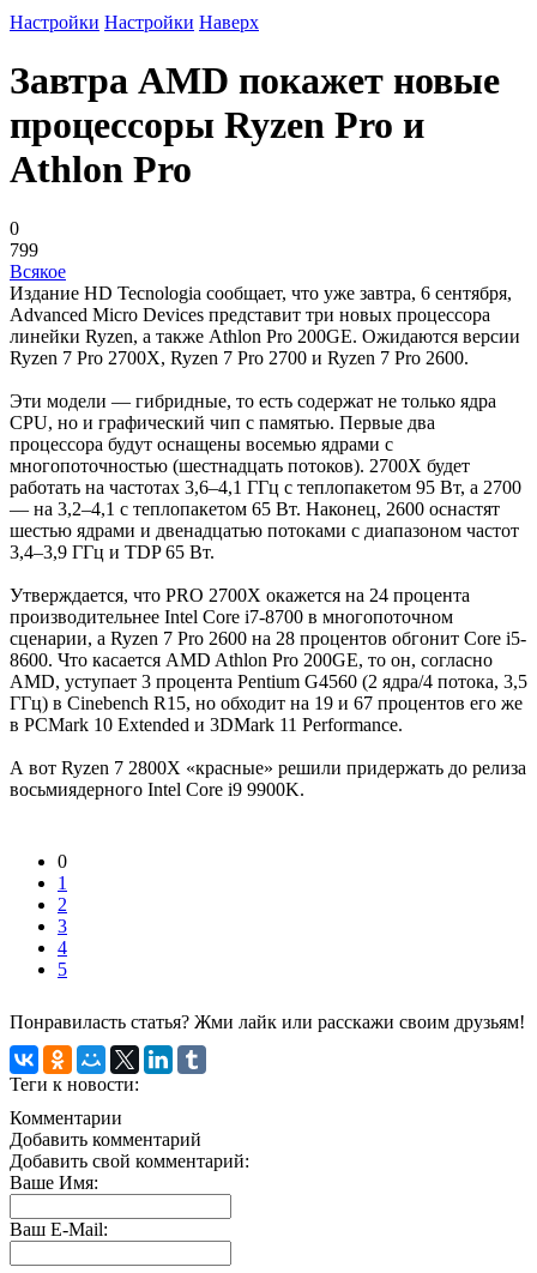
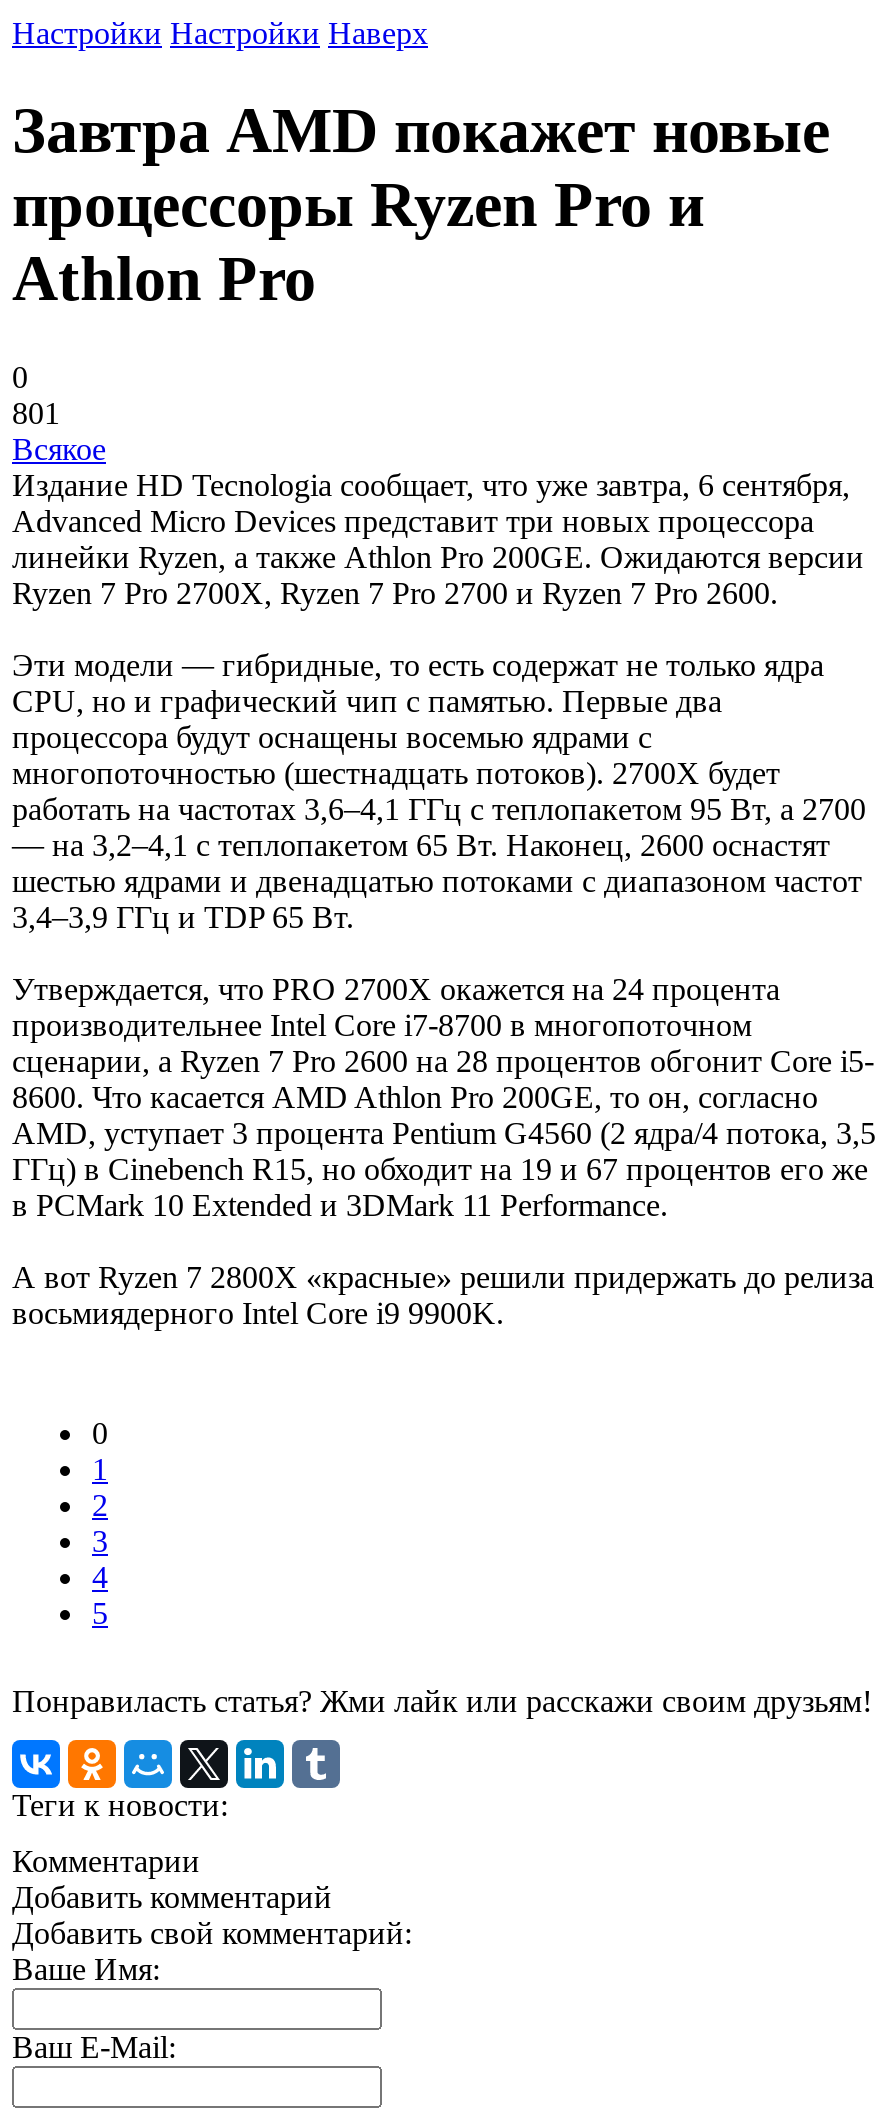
- 799
+ 801
